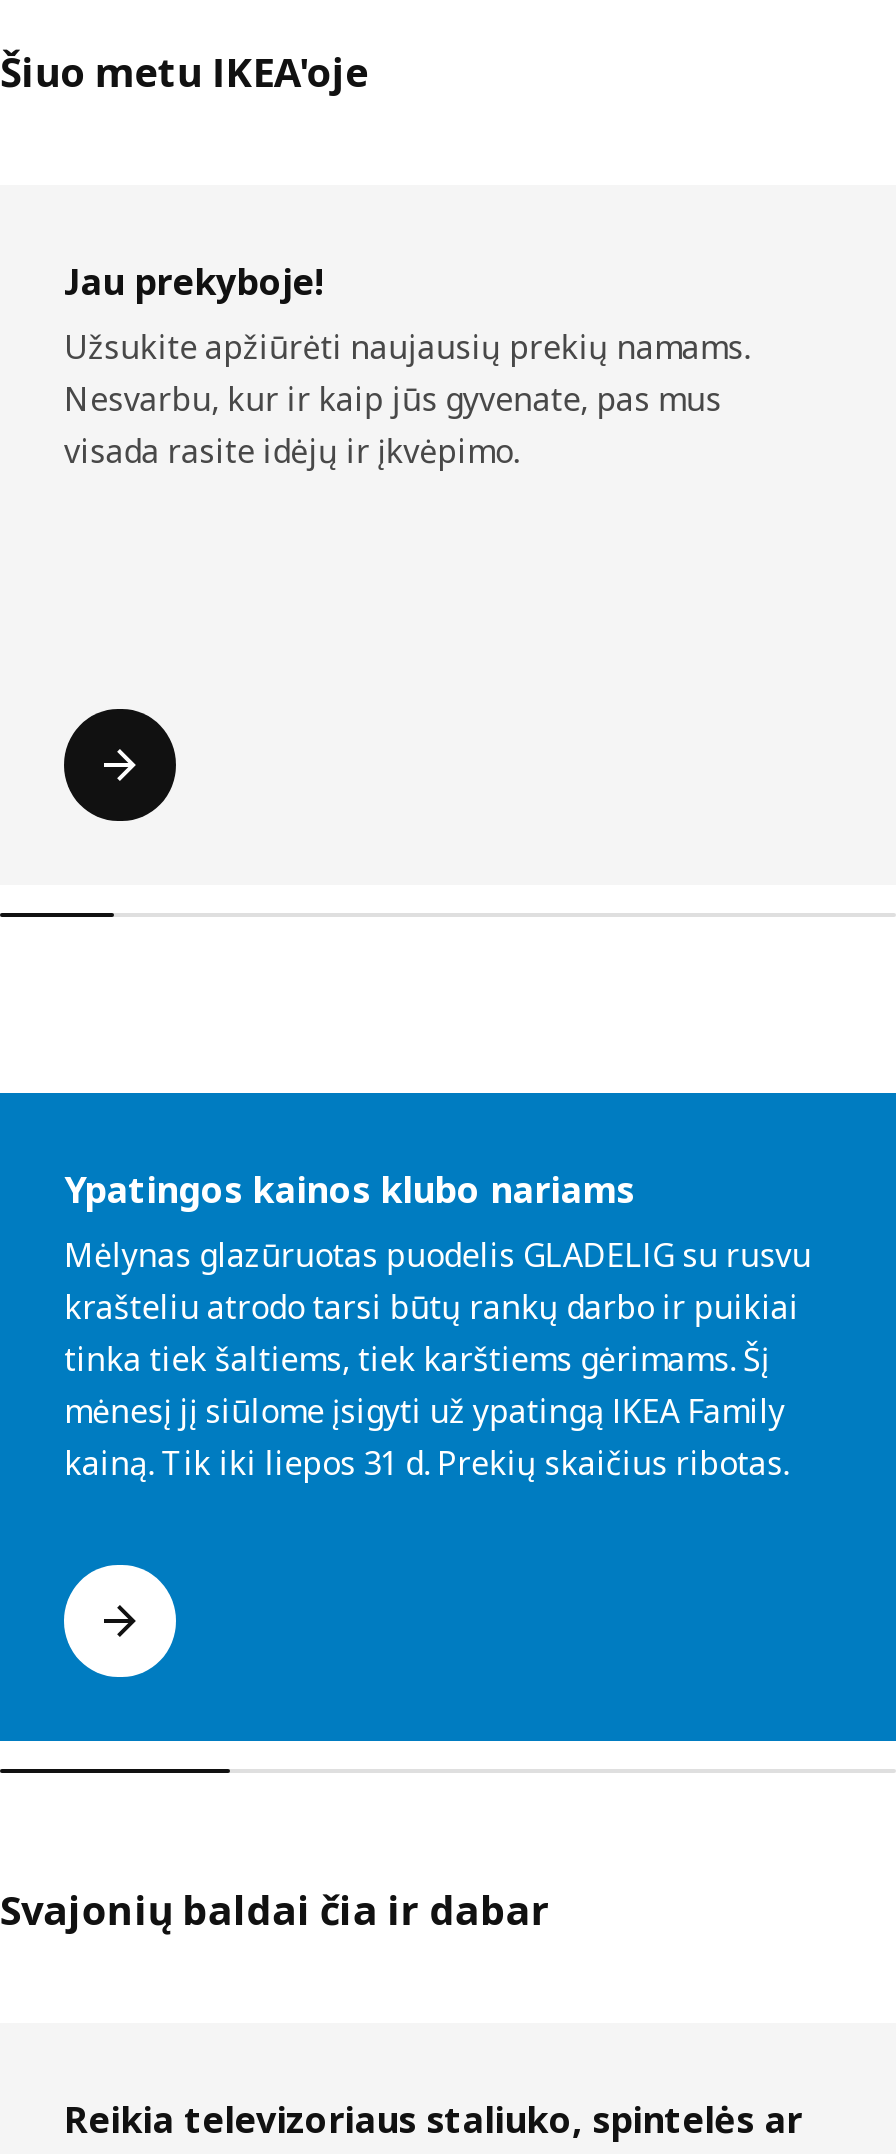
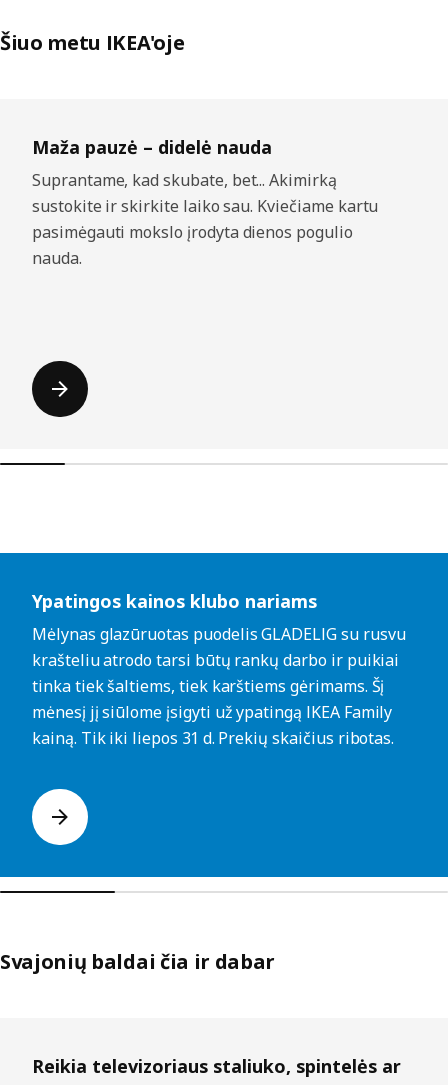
- Jau prekyboje!
- Užsukite apžiūrėti naujausių prekių namams.
- Nesvarbu, kur ir kaip jūs gyvenate, pas mus
- visada rasite idėjų ir įkvėpimo.
+ Maža pauzė – didelė nauda
+ Suprantame, kad skubate, bet... Akimirką
+ sustokite ir skirkite laiko sau. Kviečiame kartu
+ pasimėgauti mokslo įrodyta dienos pogulio
+ nauda.
